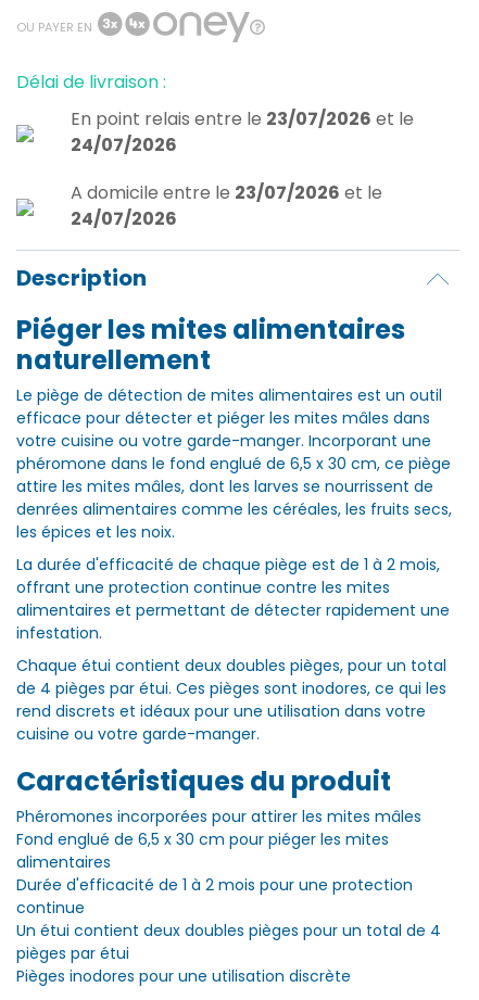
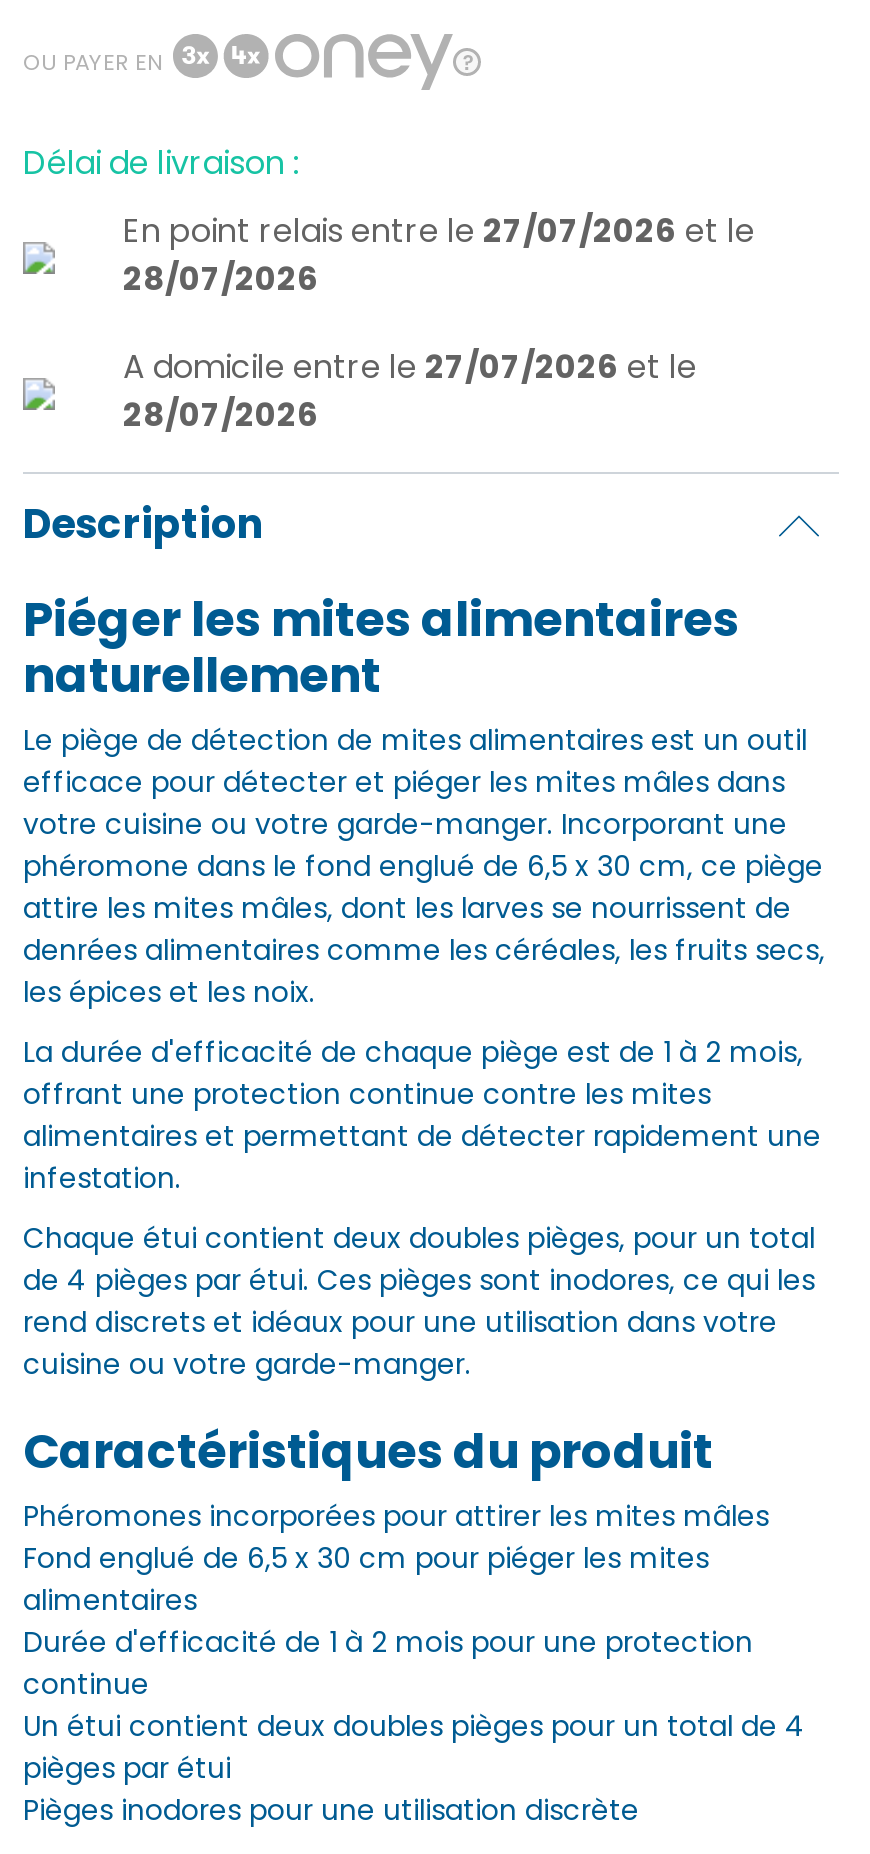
- En point relais entre le 23/07/2026 et le
+ En point relais entre le 27/07/2026 et le

- 24/07/2026
+ 28/07/2026

- A domicile entre le 23/07/2026 et le
+ A domicile entre le 27/07/2026 et le

- 24/07/2026
+ 28/07/2026
